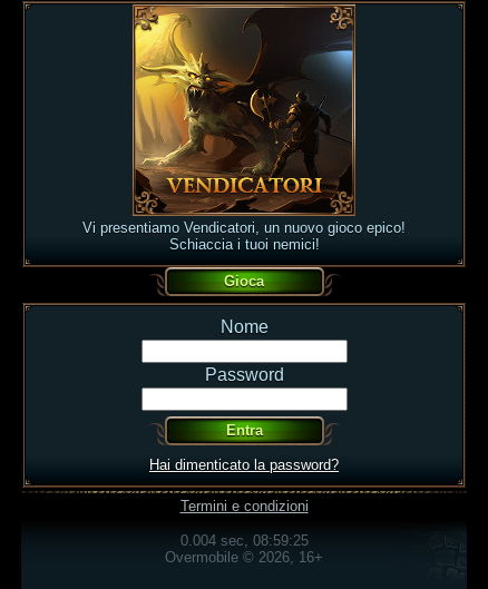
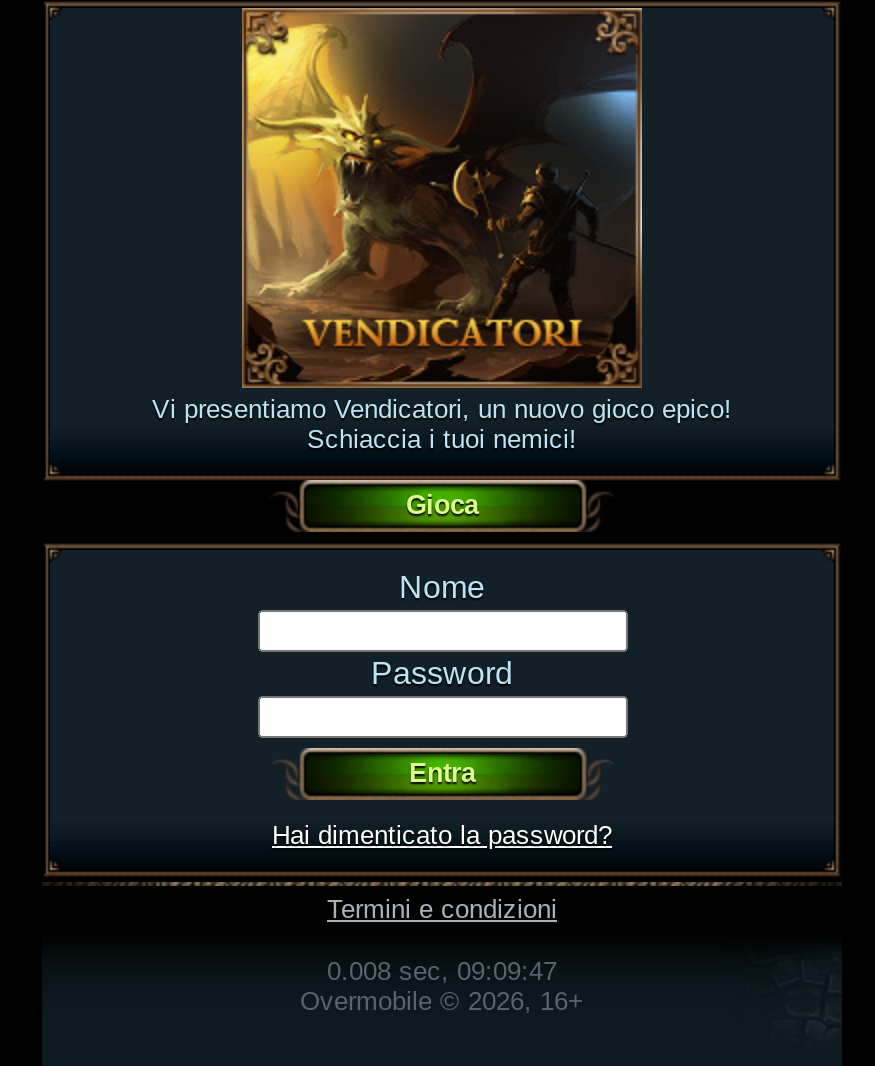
- 0.004 sec, 08:59:25
+ 0.008 sec, 09:09:47
